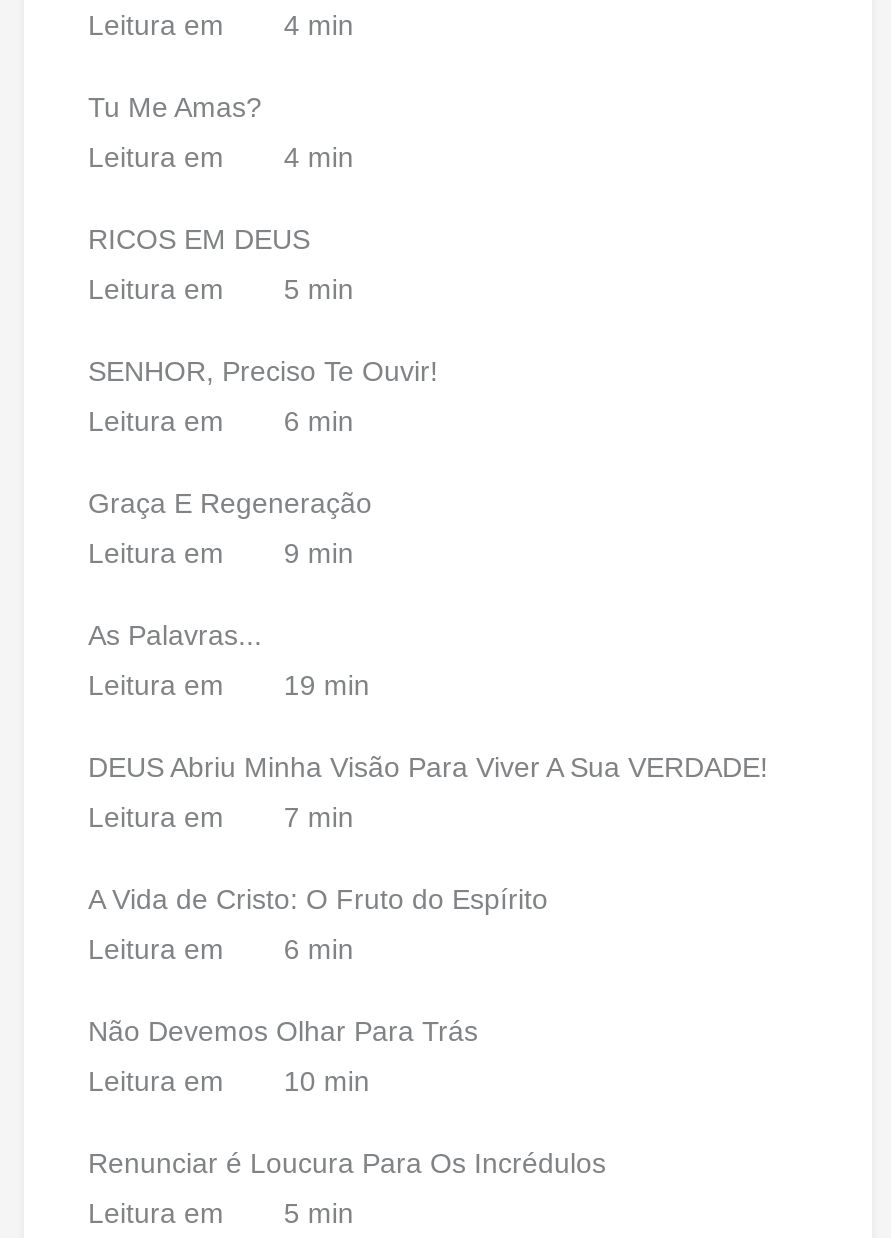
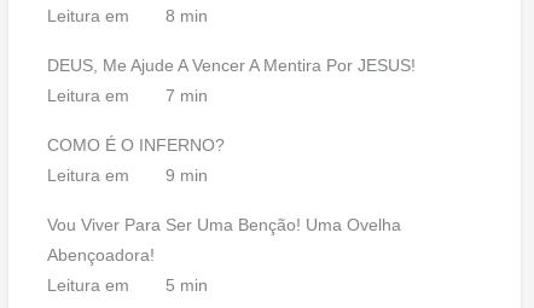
- 4 min
- Tu Me Amas?
- Leitura em
- 4 min
- RICOS EM DEUS
- Leitura em
- 5 min
- SENHOR, Preciso Te Ouvir!
- Leitura em
- 6 min
- Graça E Regeneração
- Leitura em
- 9 min
- As Palavras...
- Leitura em
- 19 min
- DEUS Abriu Minha Visão Para Viver A Sua VERDADE!
+ 8 min
+ DEUS, Me Ajude A Vencer A Mentira Por JESUS!

- A Vida de Cristo: O Fruto do Espírito
+ COMO É O INFERNO?

- 6 min
- Não Devemos Olhar Para Trás
- Leitura em
- 10 min
- Renunciar é Loucura Para Os Incrédulos
+ 9 min
+ Vou Viver Para Ser Uma Benção! Uma Ovelha
+ Abençoadora!
